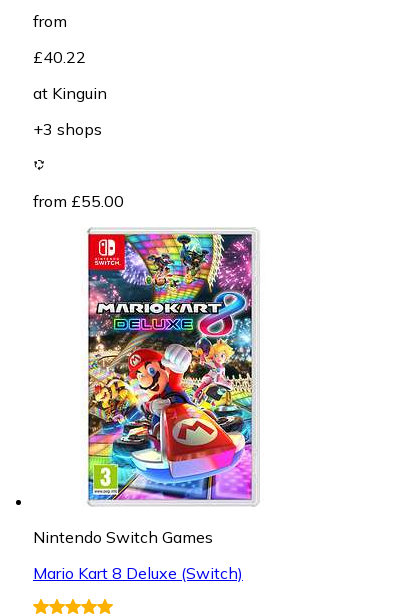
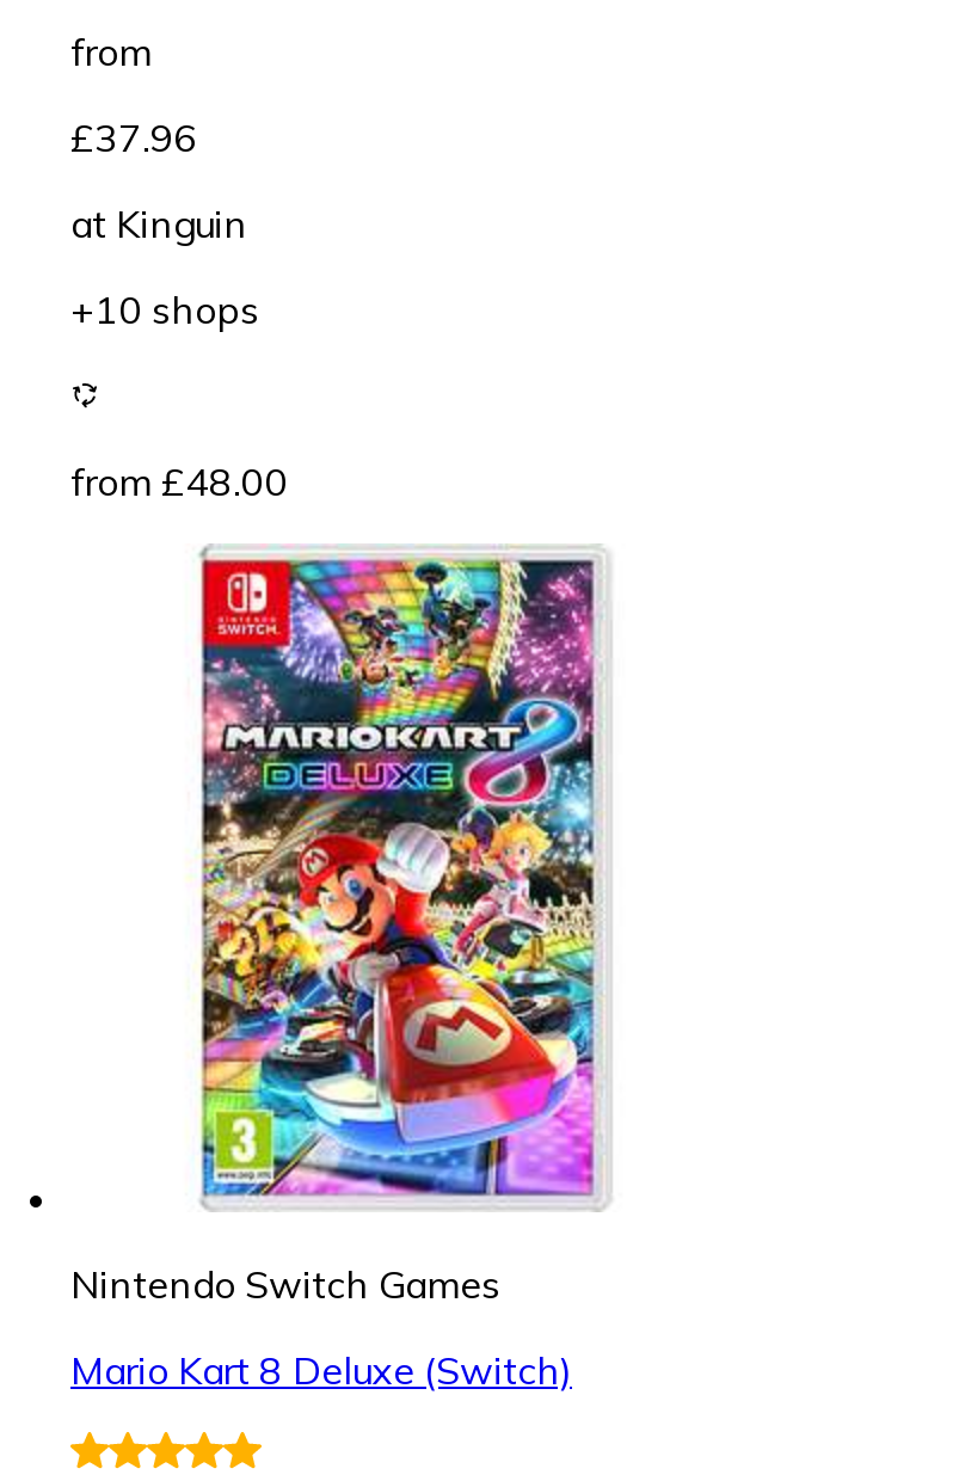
- £40.22
+ £37.96

- +3 shops
+ +10 shops

- from £55.00
+ from £48.00
